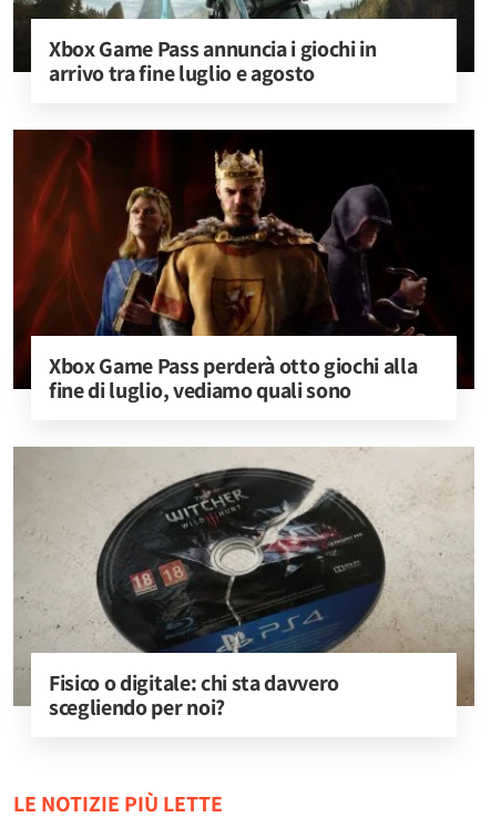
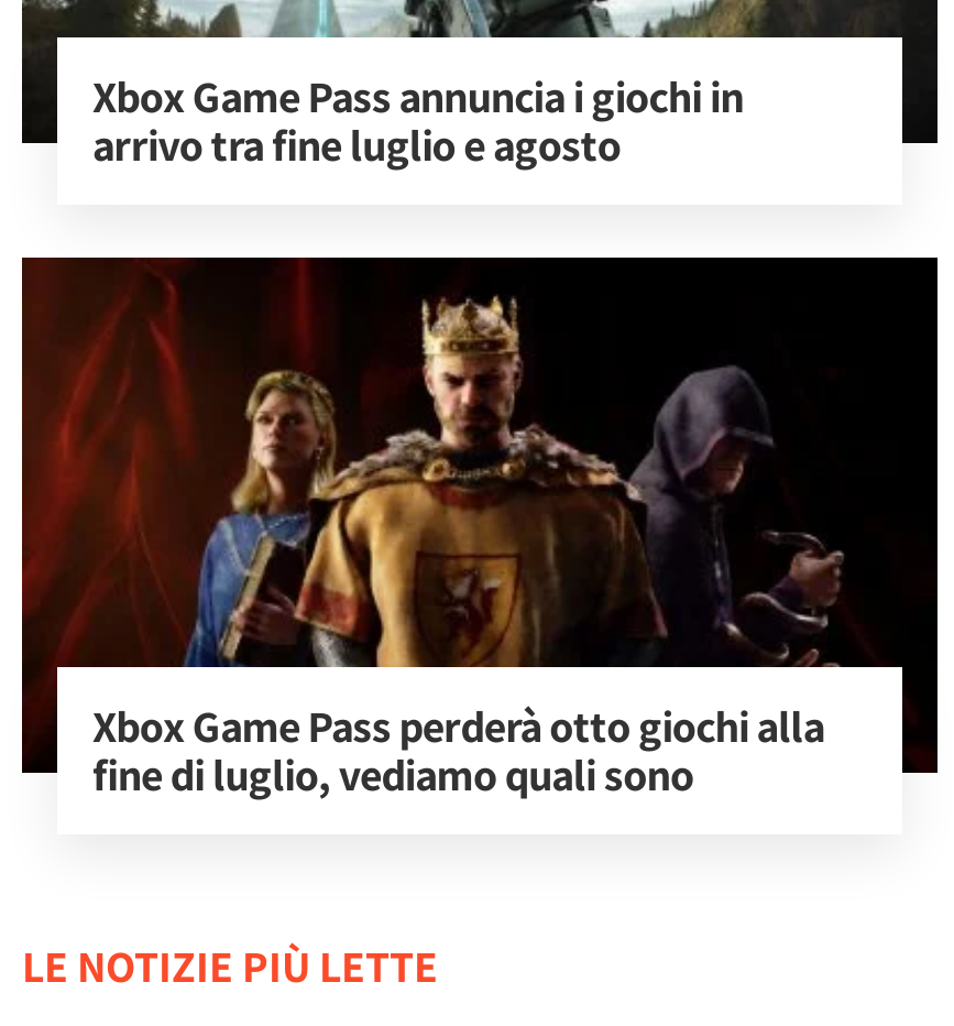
- [image]
- Fisico o digitale: chi sta davvero
- scegliendo per noi?
